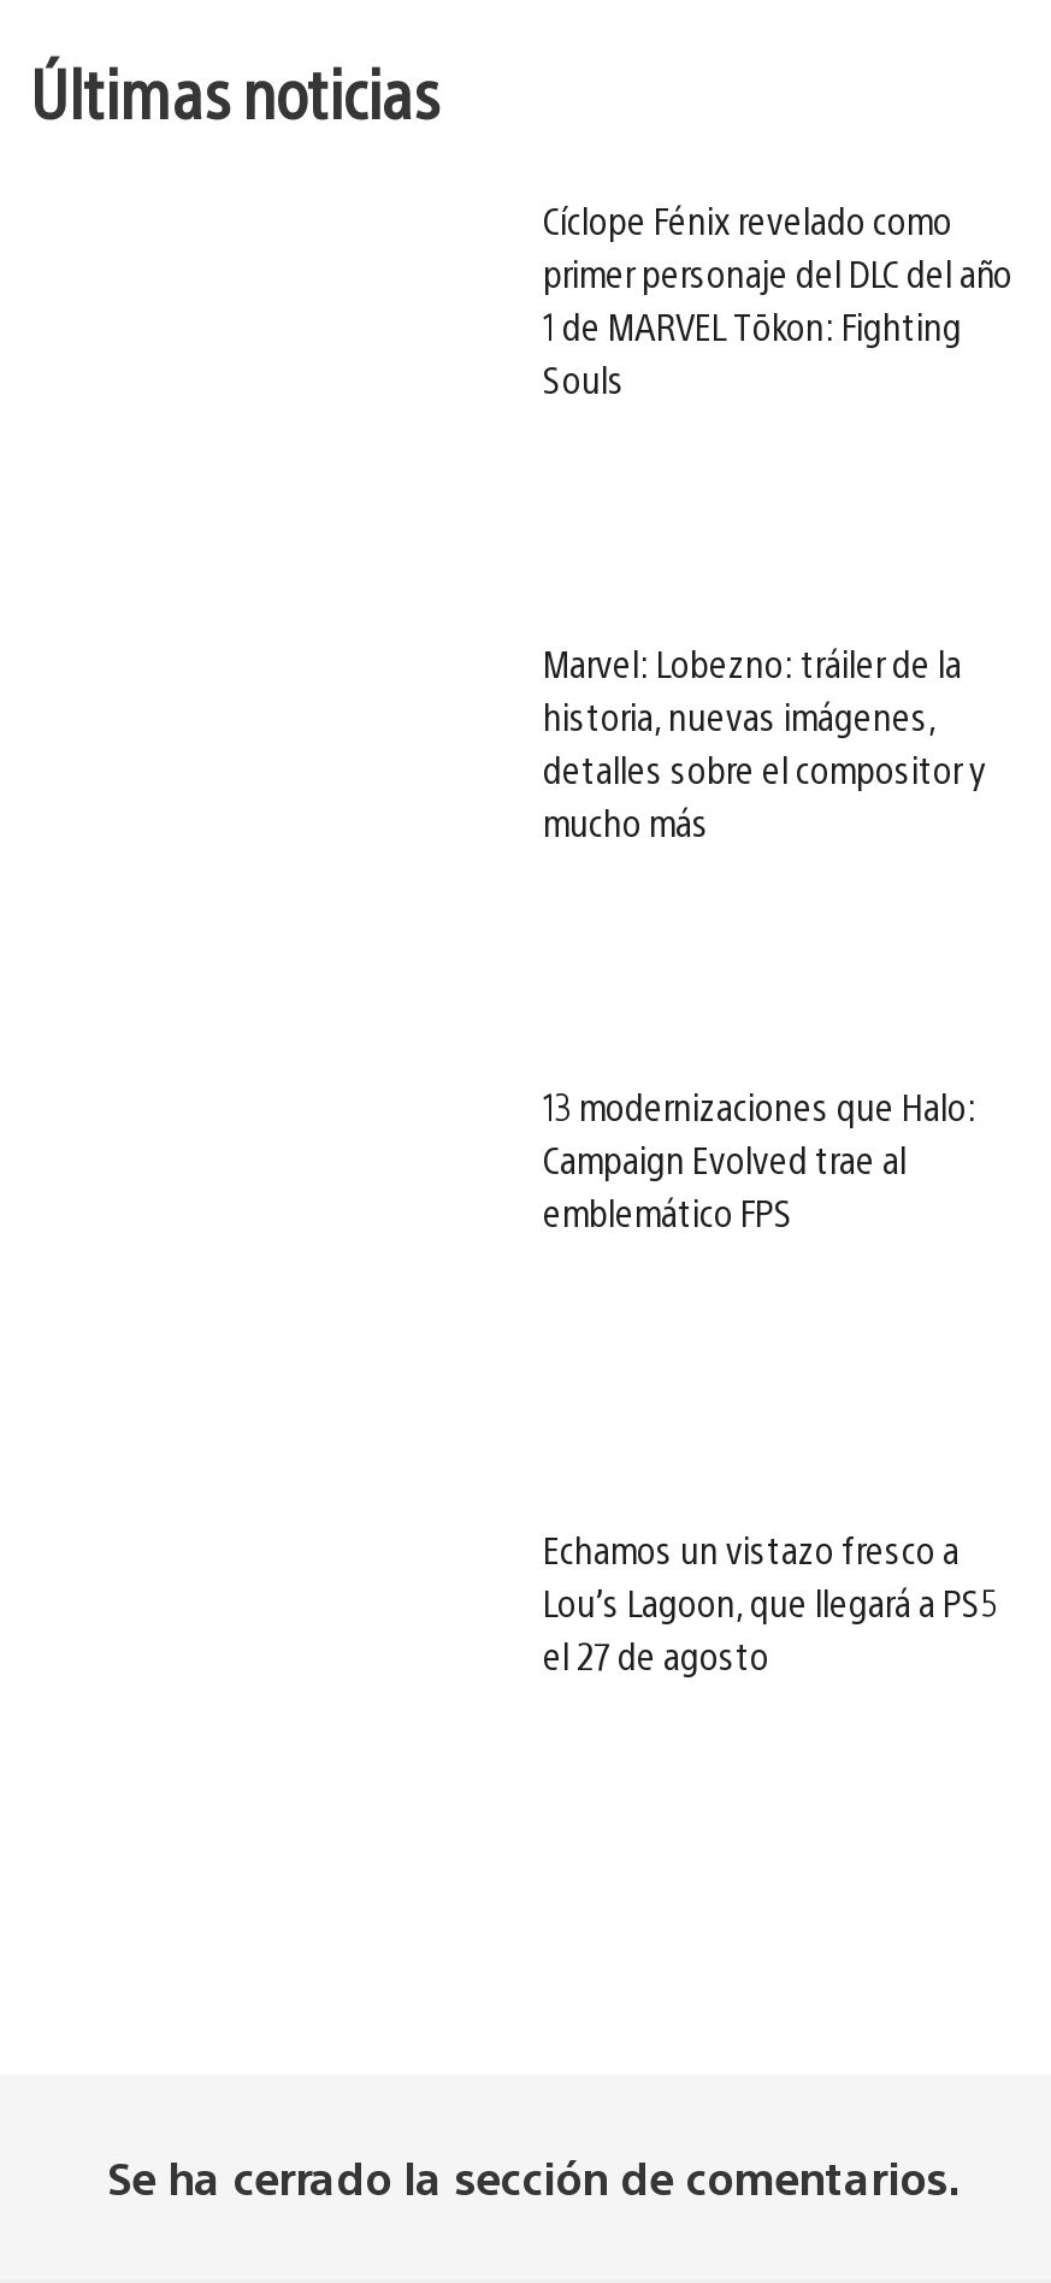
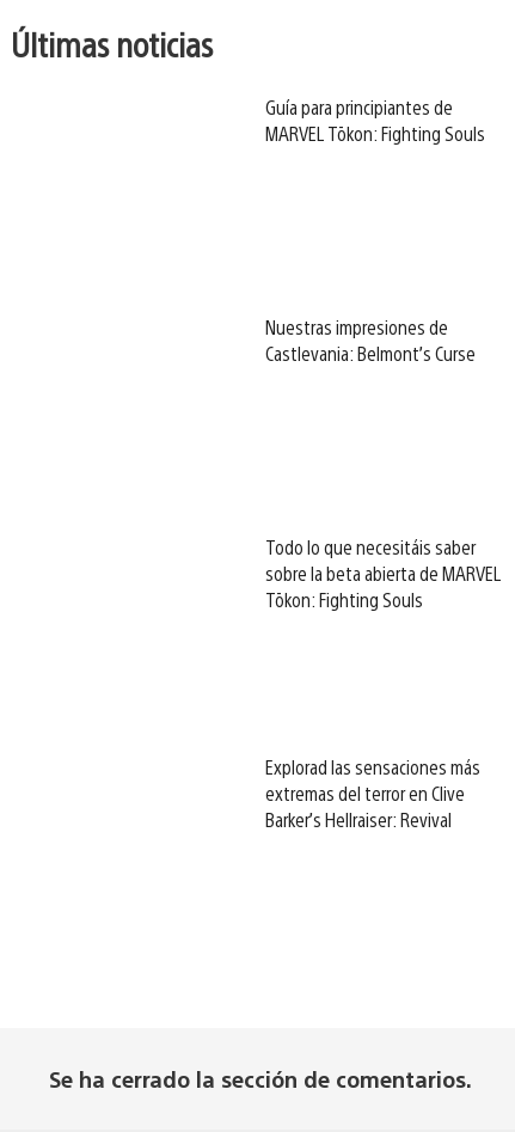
- Cíclope Fénix revelado como
- primer personaje del DLC del año
- 1 de MARVEL Tōkon: Fighting
- Souls
+ Guía para principiantes de
+ MARVEL Tōkon: Fighting Souls

- Marvel: Lobezno: tráiler de la
- historia, nuevas imágenes,
- detalles sobre el compositor y
- mucho más
+ Nuestras impresiones de
+ Castlevania: Belmont’s Curse

- 13 modernizaciones que Halo:
- Campaign Evolved trae al
- emblemático FPS
+ Todo lo que necesitáis saber
+ sobre la beta abierta de MARVEL
+ Tōkon: Fighting Souls

- Echamos un vistazo fresco a
- Lou’s Lagoon, que llegará a PS5
- el 27 de agosto
+ Explorad las sensaciones más
+ extremas del terror en Clive
+ Barker’s Hellraiser: Revival
